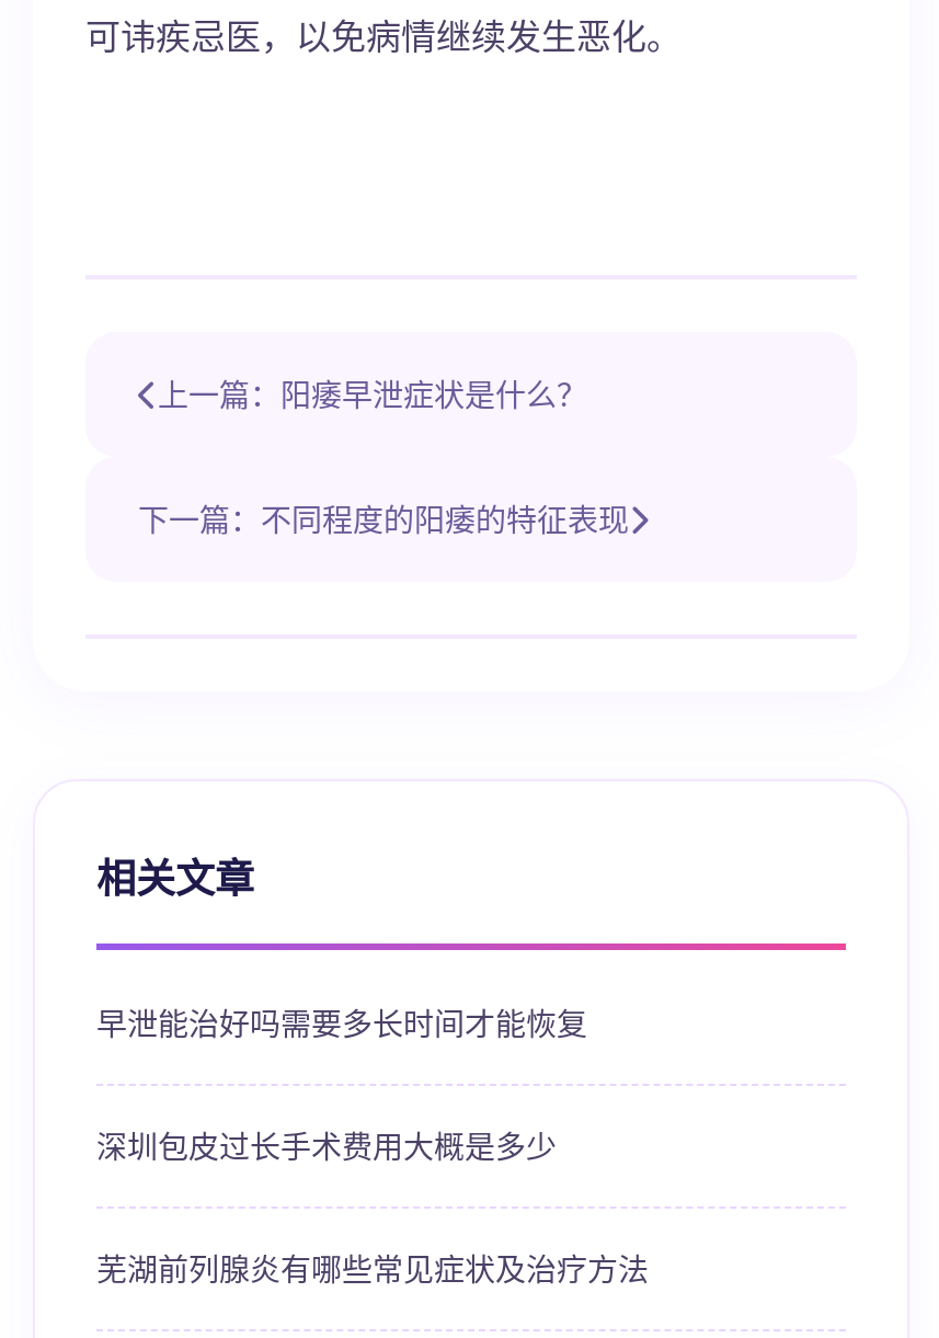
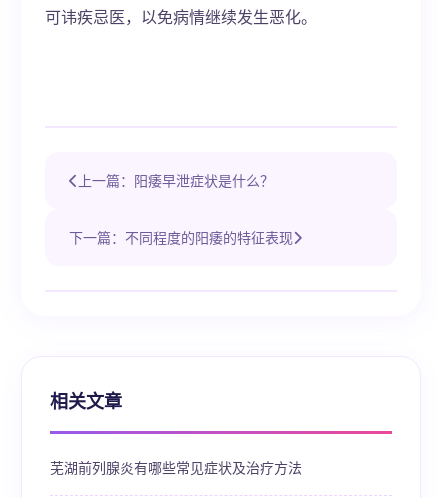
- 早泄能治好吗需要多长时间才能恢复
- 深圳包皮过长手术费用大概是多少
